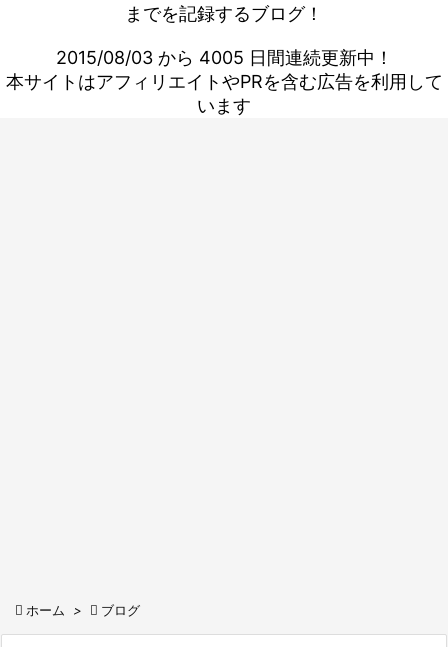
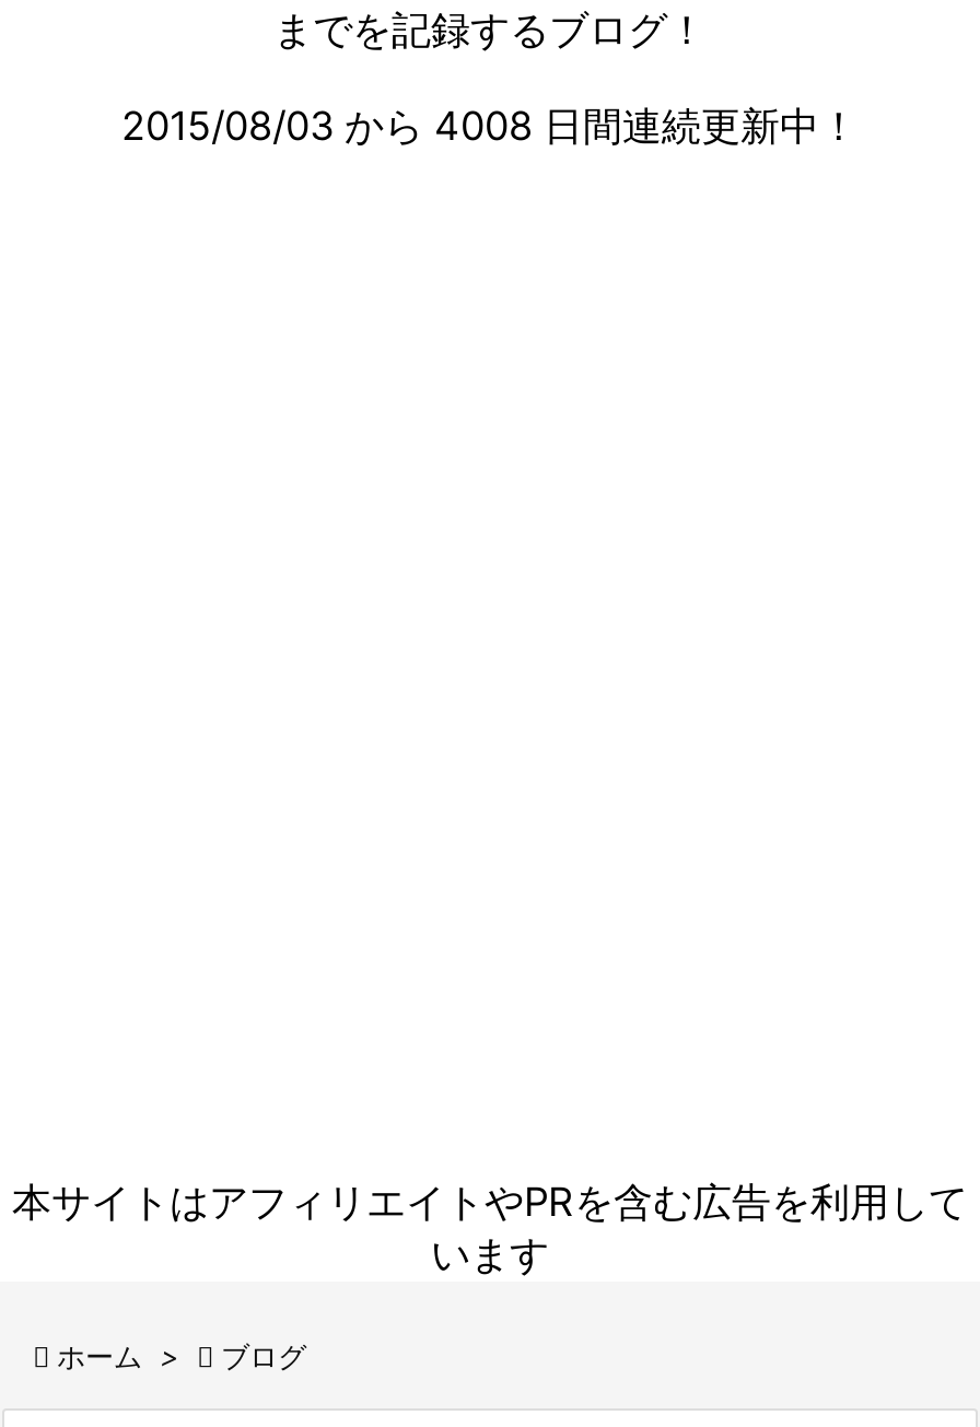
- 2015/08/03 から 4005 日間連続更新中！
+ 2015/08/03 から 4008 日間連続更新中！

moved down: 本サイトはアフィリエイトやPRを含む広告を利用して | います
